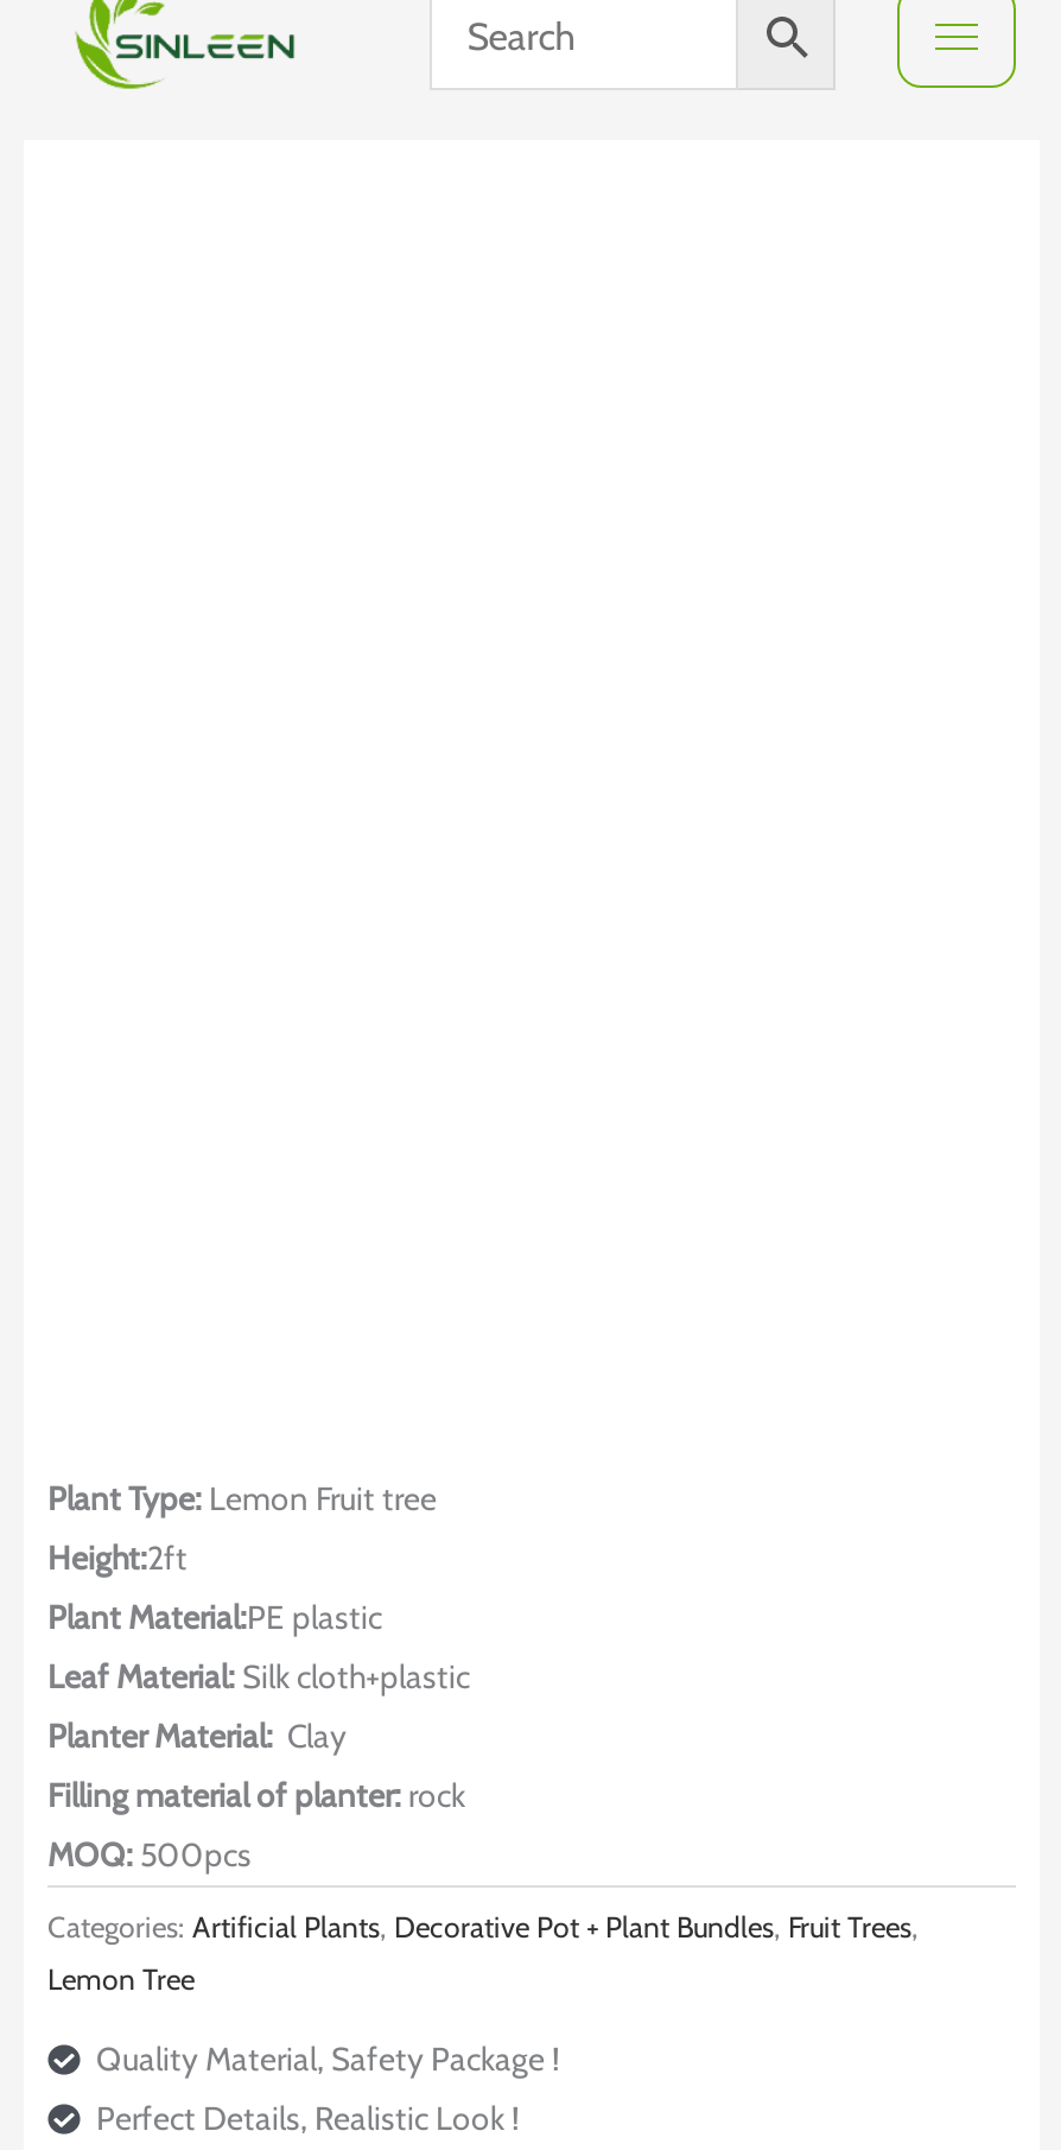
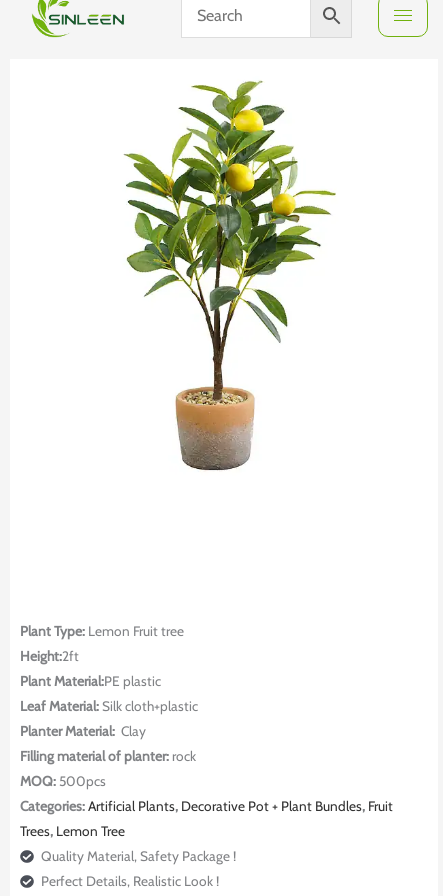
+ [image]
